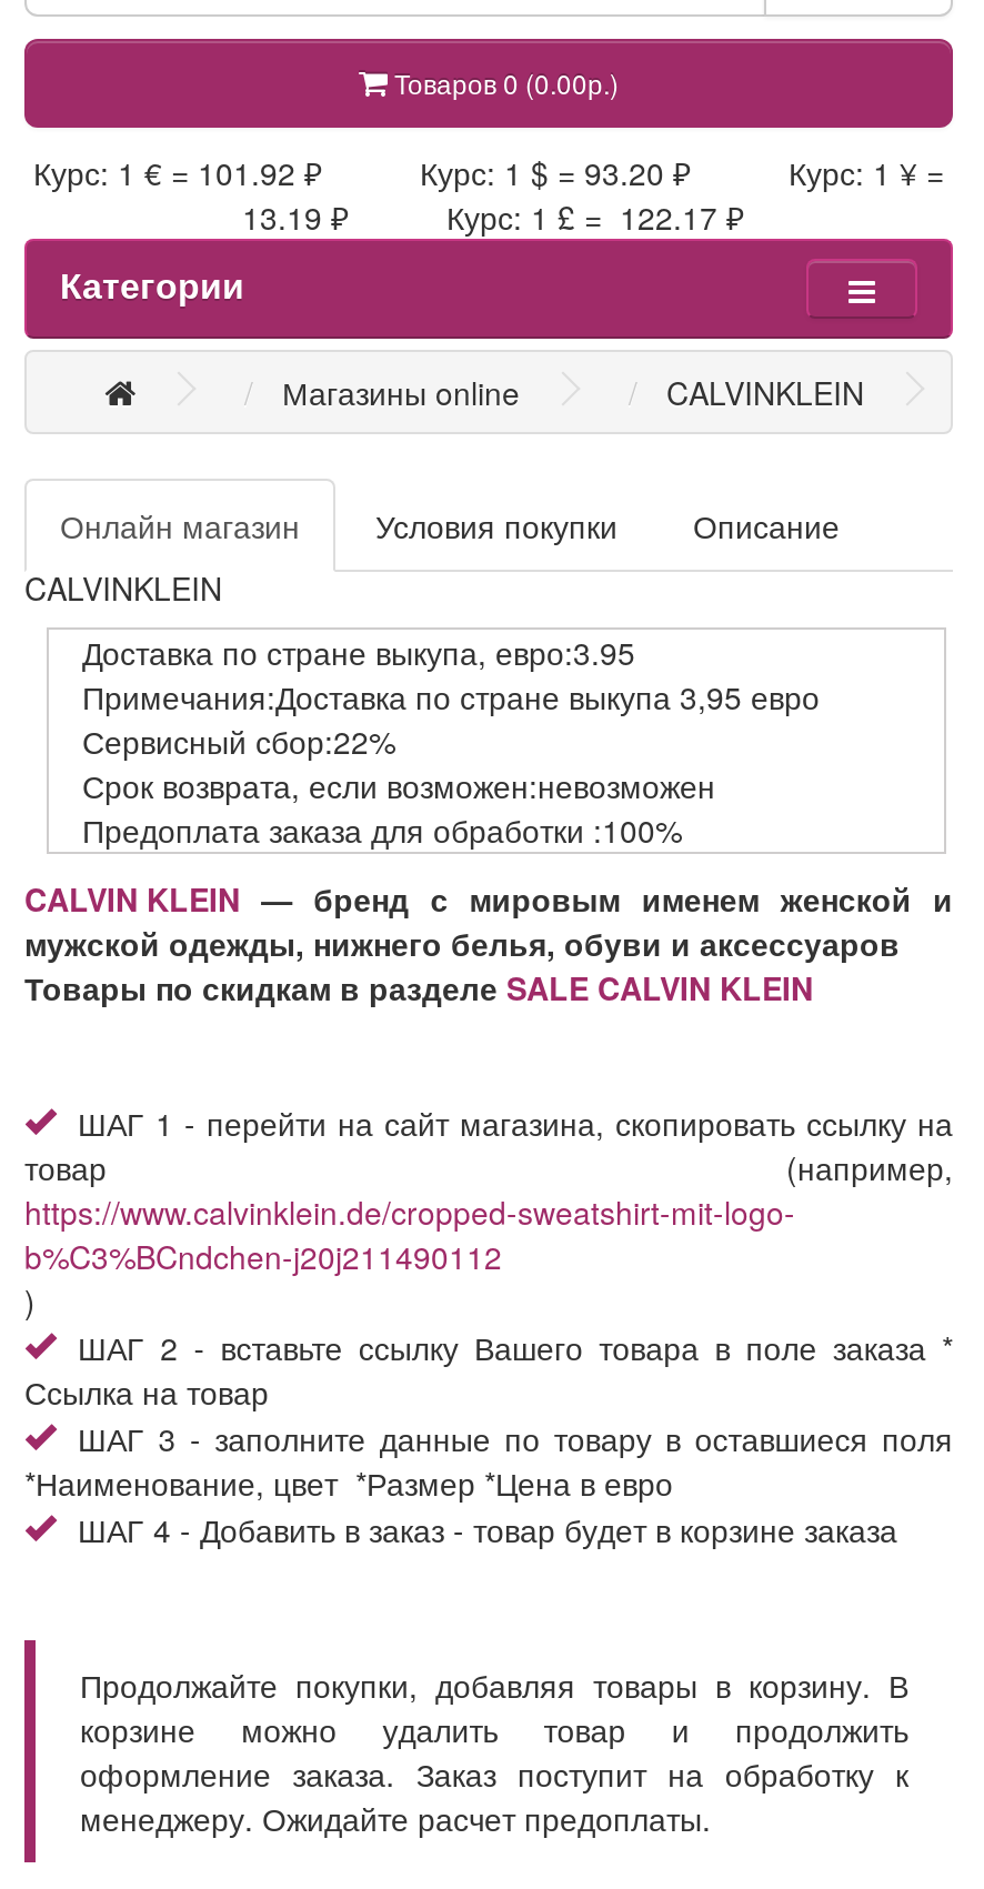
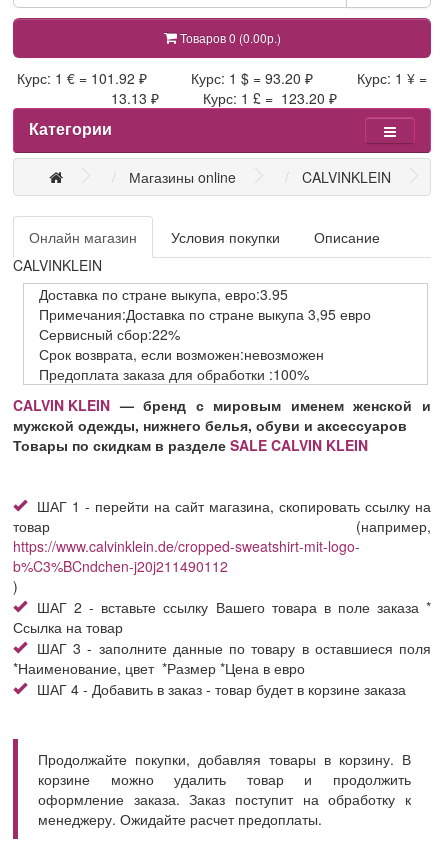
- 13.19 ₽ Курс: 1 £ = 122.17 ₽
+ 13.13 ₽ Курс: 1 £ = 123.20 ₽
